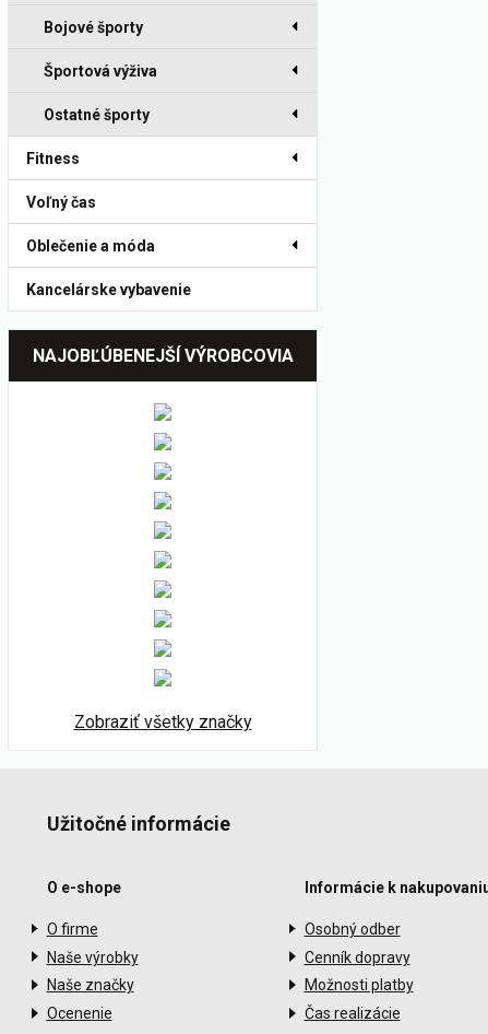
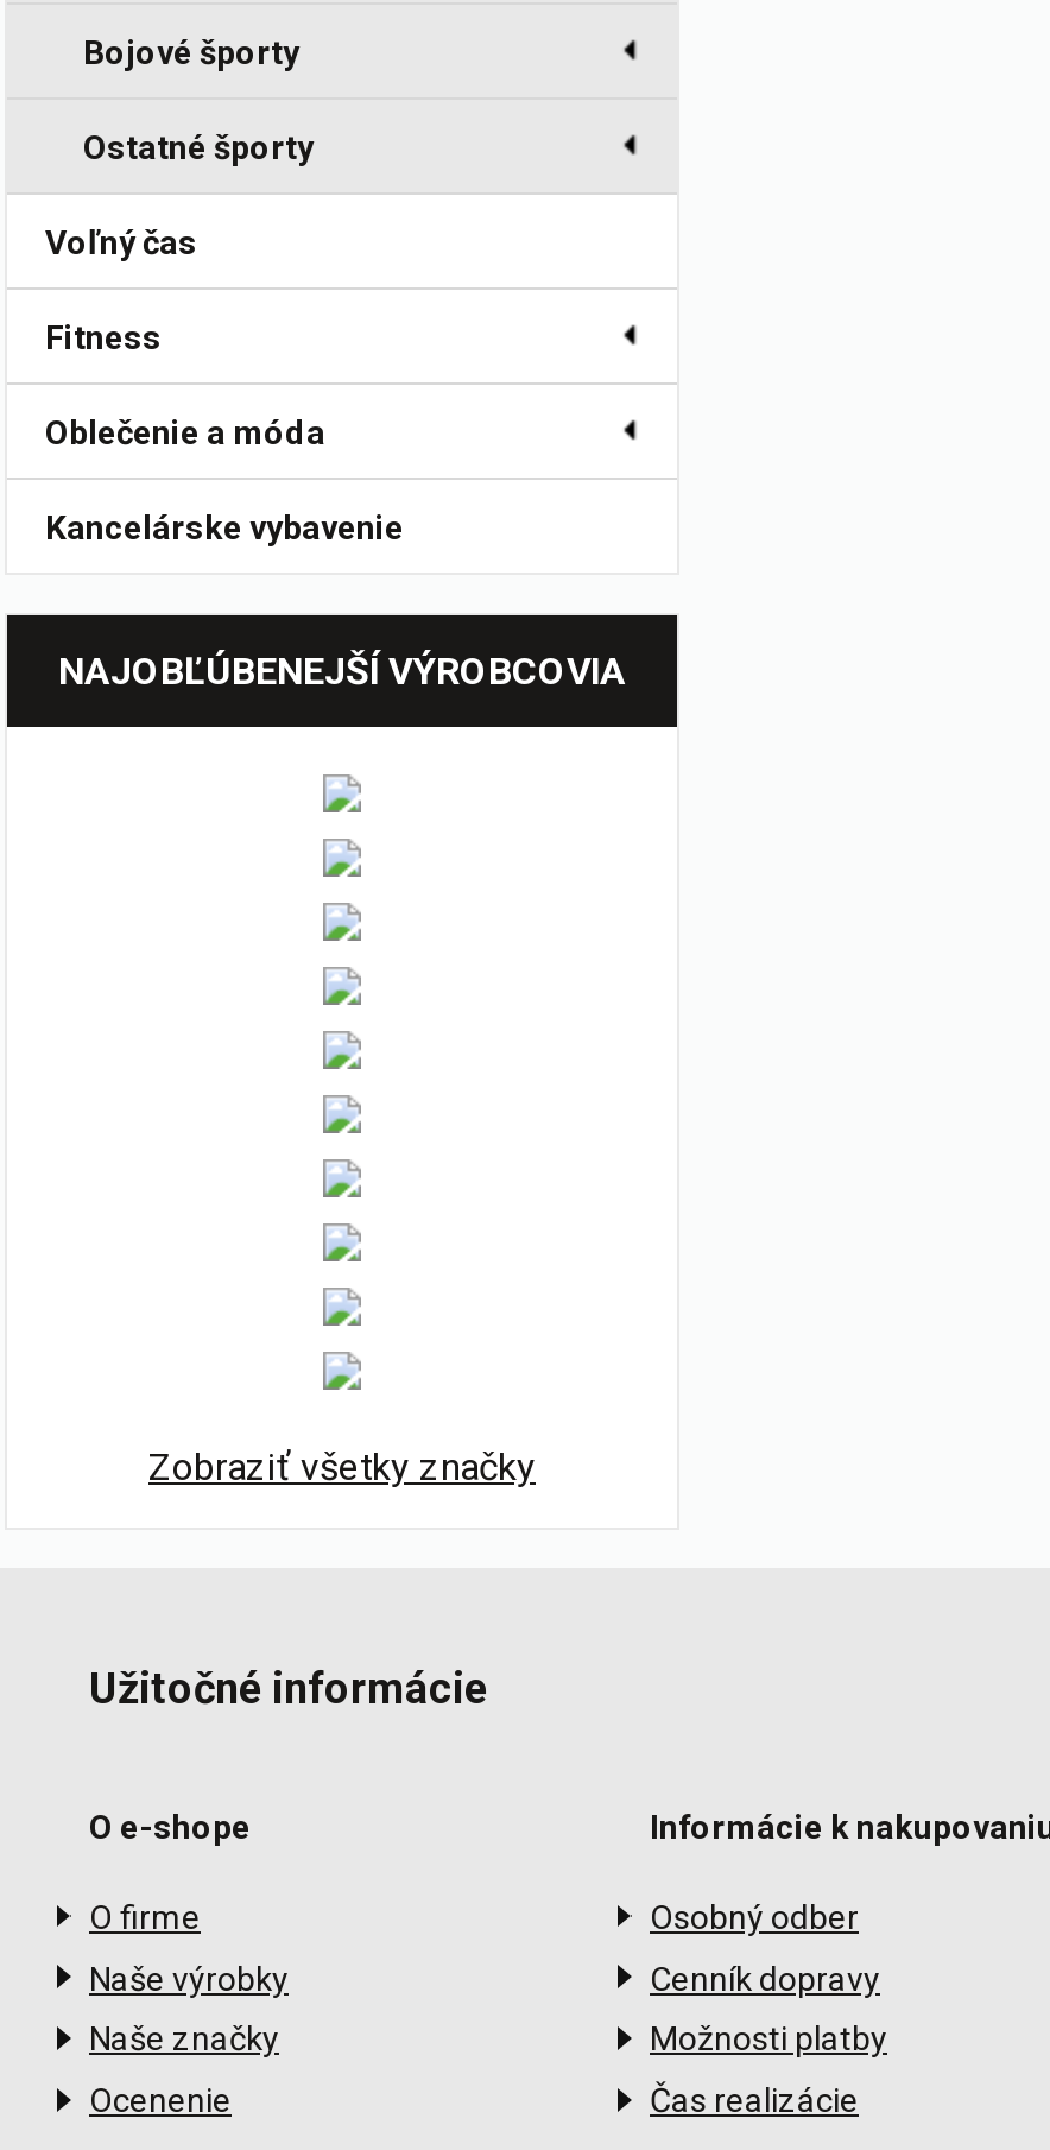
- Športová výživa

moved up: Voľný čas
